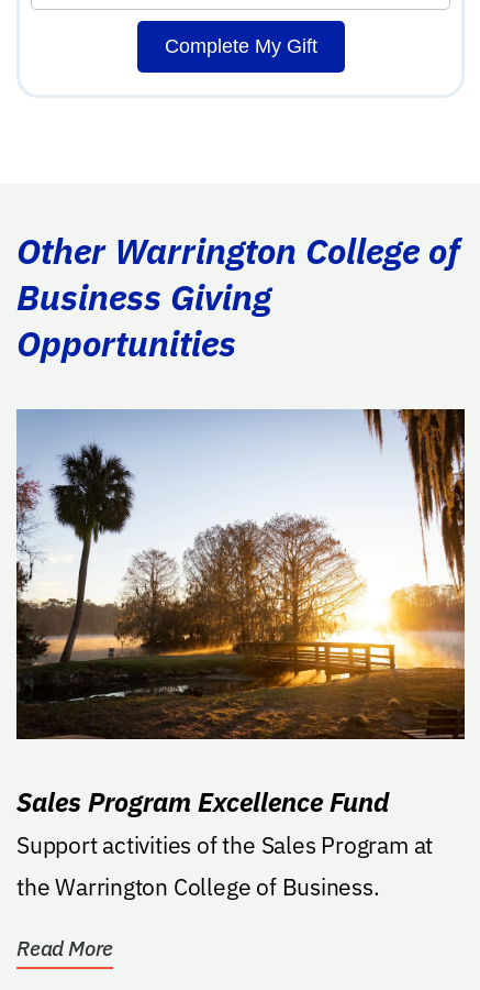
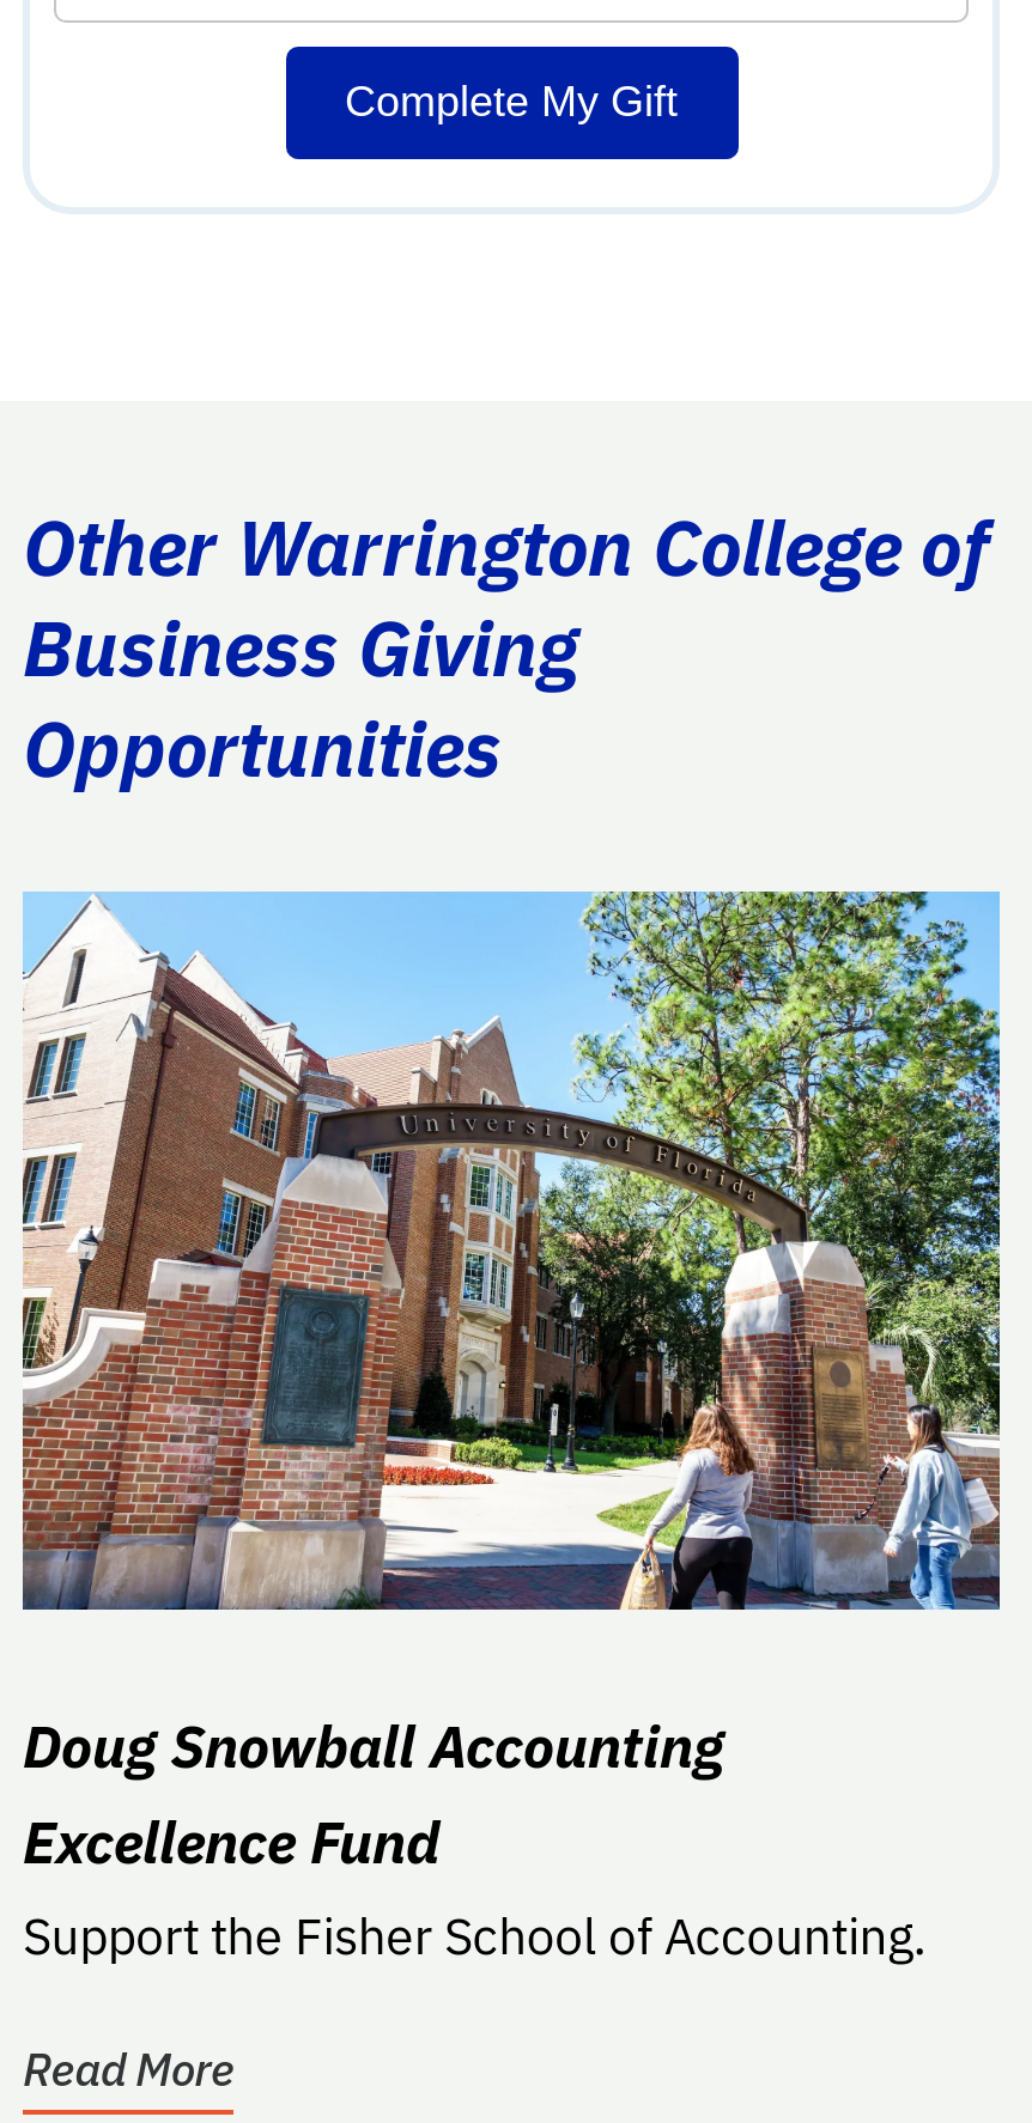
- [image]
- Sales Program Excellence Fund
- Support activities of the Sales Program at
- the Warrington College of Business.
+ [image]
+ Doug Snowball Accounting
+ Excellence Fund
+ Support the Fisher School of Accounting.
